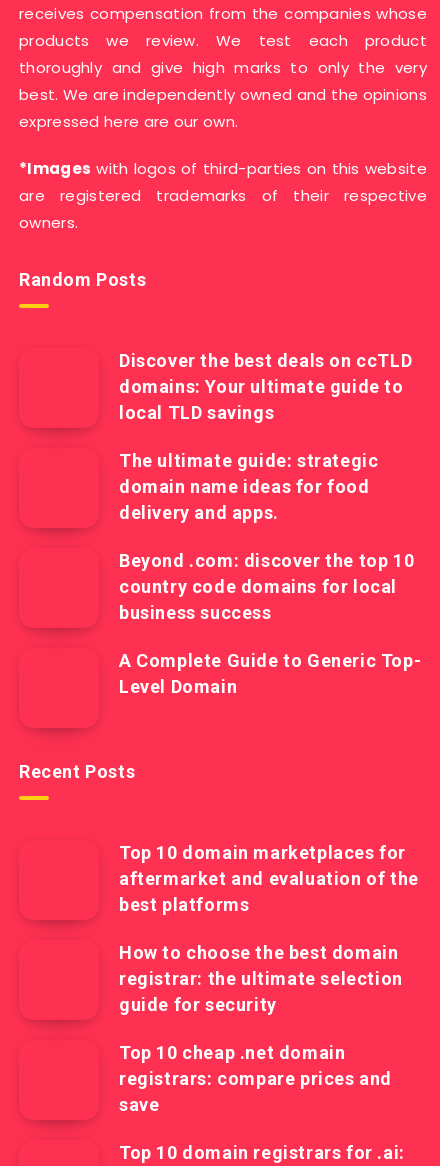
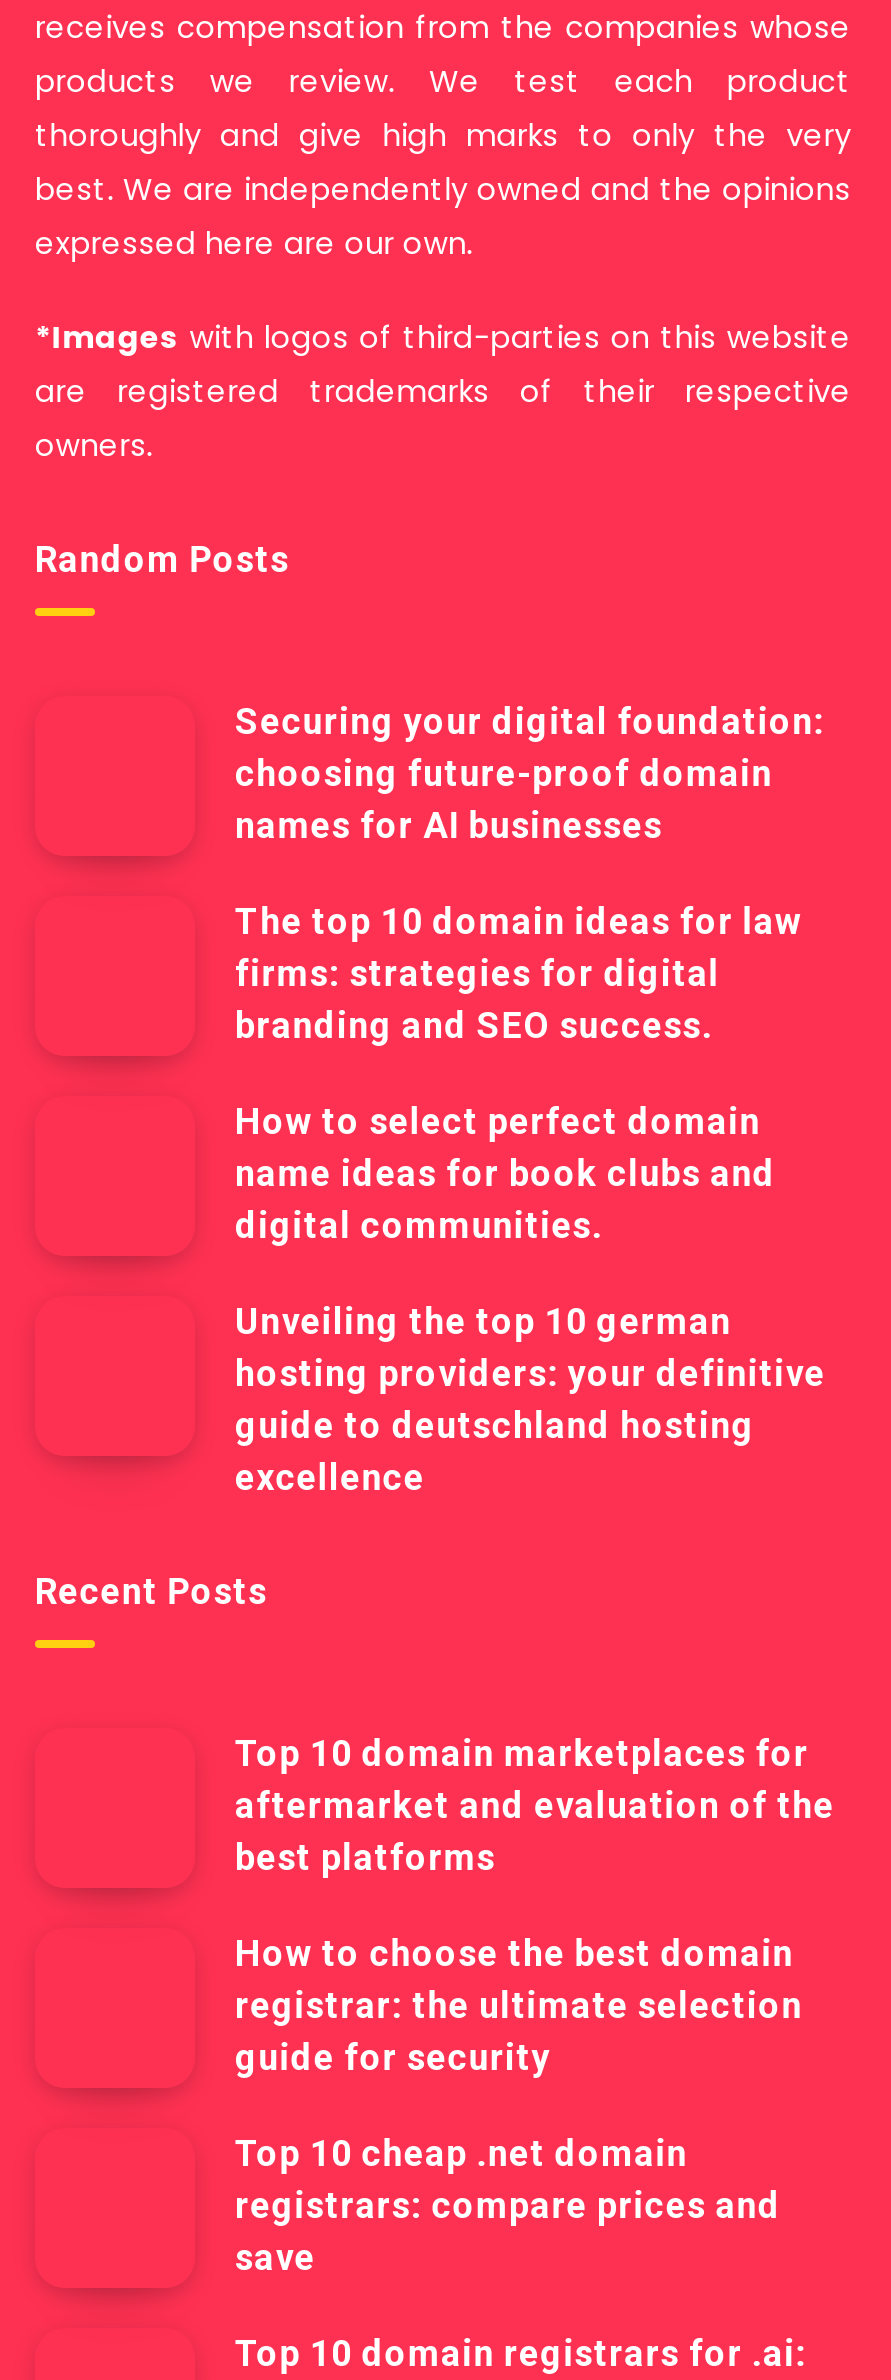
- Discover the best deals on ccTLD
- domains: Your ultimate guide to
- local TLD savings
+ Securing your digital foundation:
+ choosing future-proof domain
+ names for AI businesses

- The ultimate guide: strategic
- domain name ideas for food
- delivery and apps.
+ The top 10 domain ideas for law
+ firms: strategies for digital
+ branding and SEO success.

- Beyond .com: discover the top 10
- country code domains for local
- business success
+ How to select perfect domain
+ name ideas for book clubs and
+ digital communities.

- A Complete Guide to Generic Top-
- Level Domain
+ Unveiling the top 10 german
+ hosting providers: your definitive
+ guide to deutschland hosting
+ excellence
